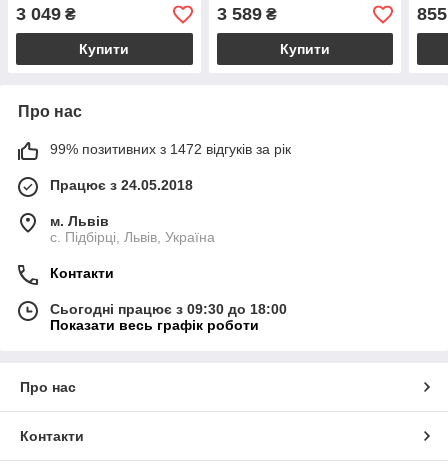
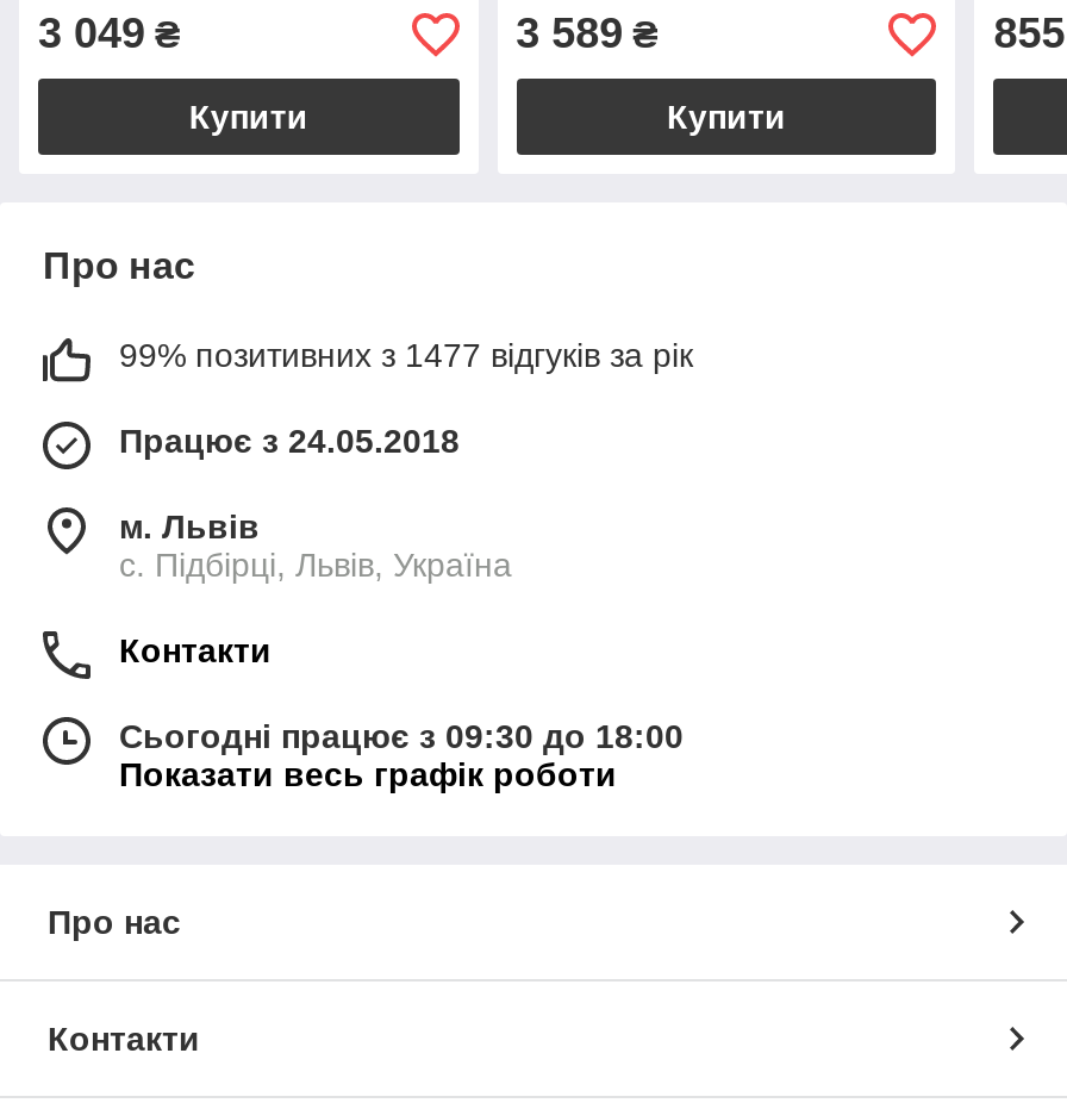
- 99% позитивних з 1472 відгуків за рік
+ 99% позитивних з 1477 відгуків за рік
